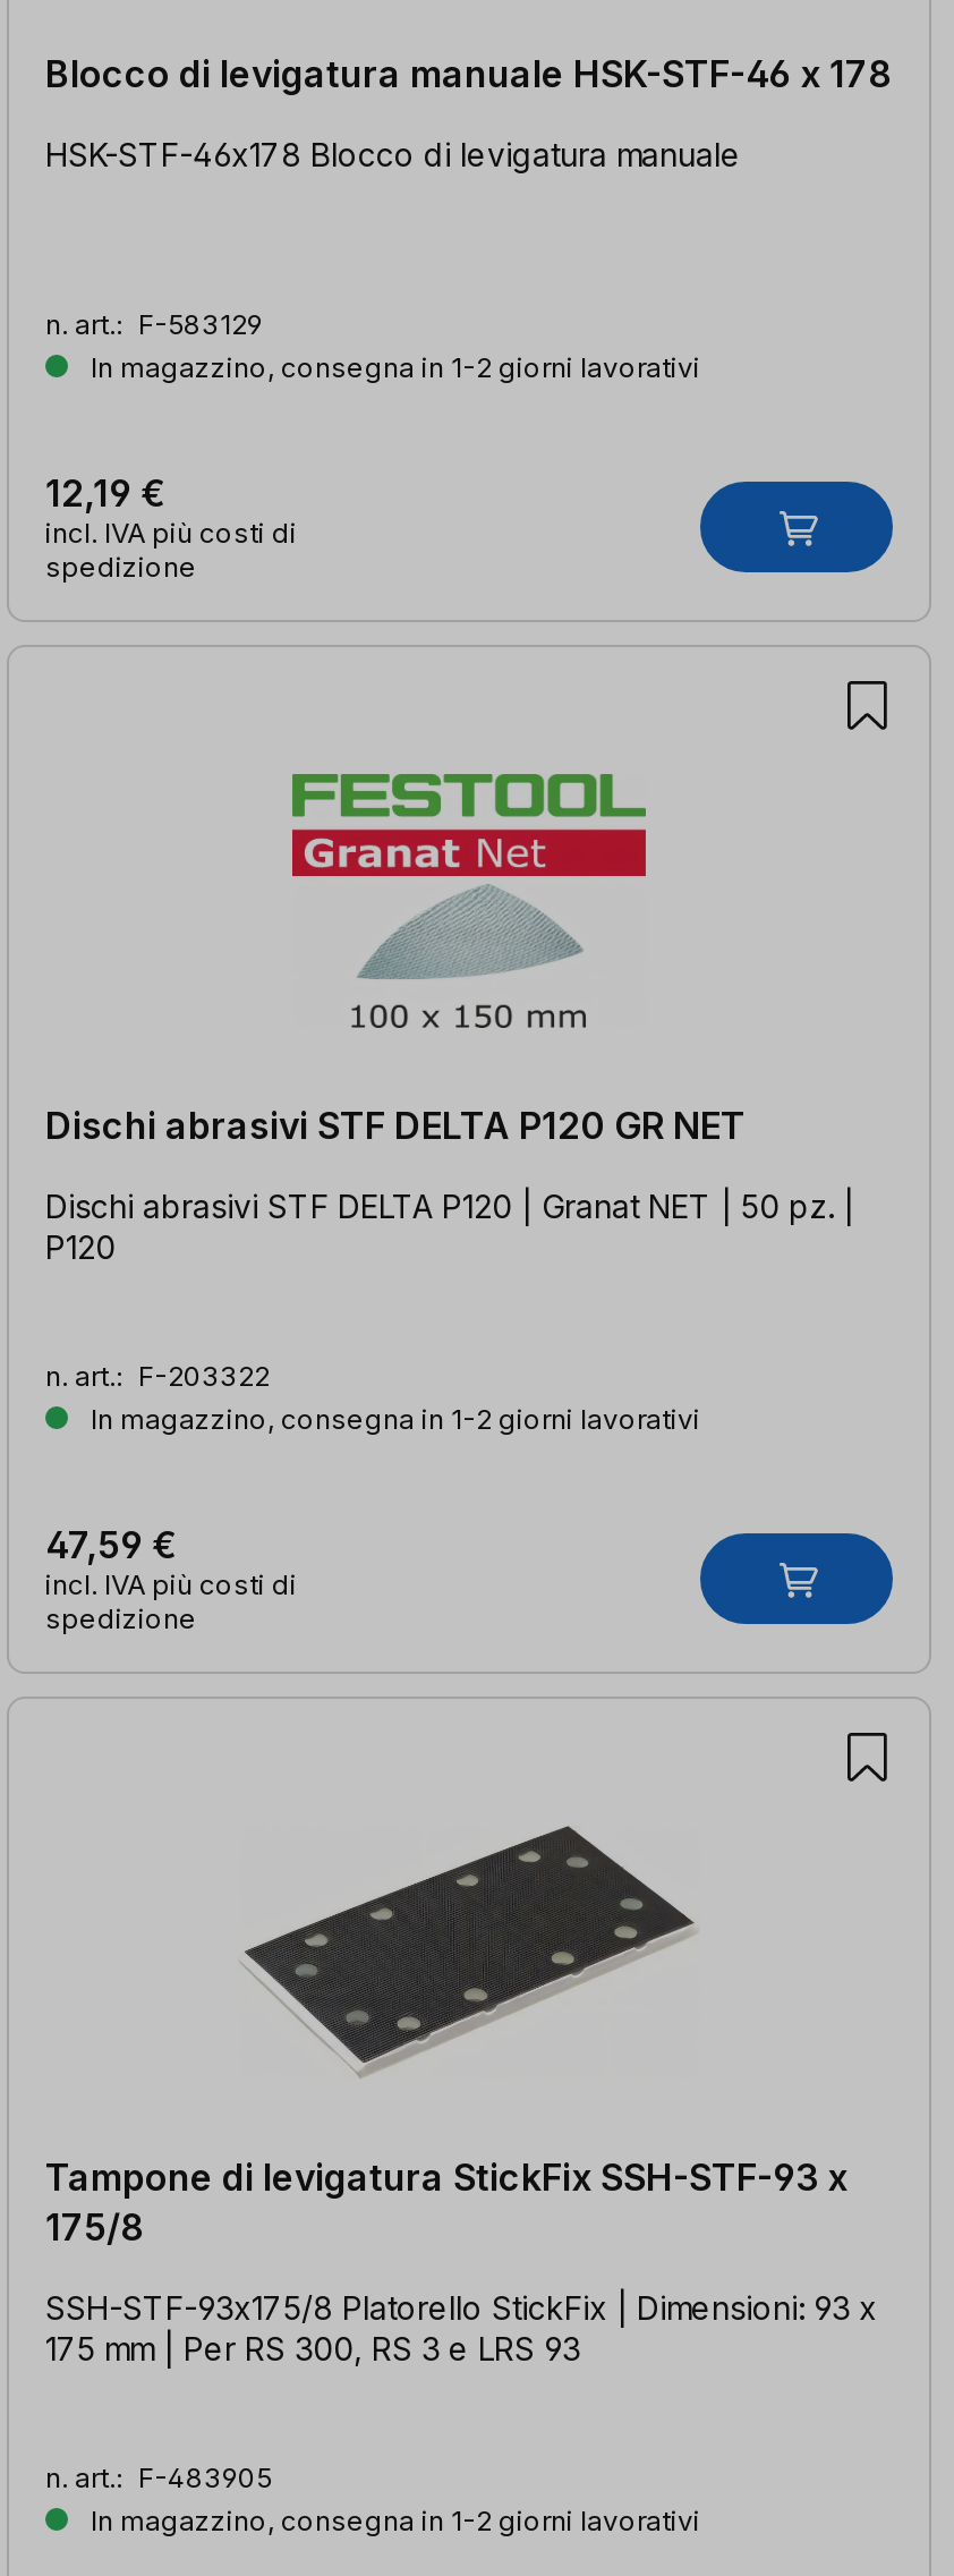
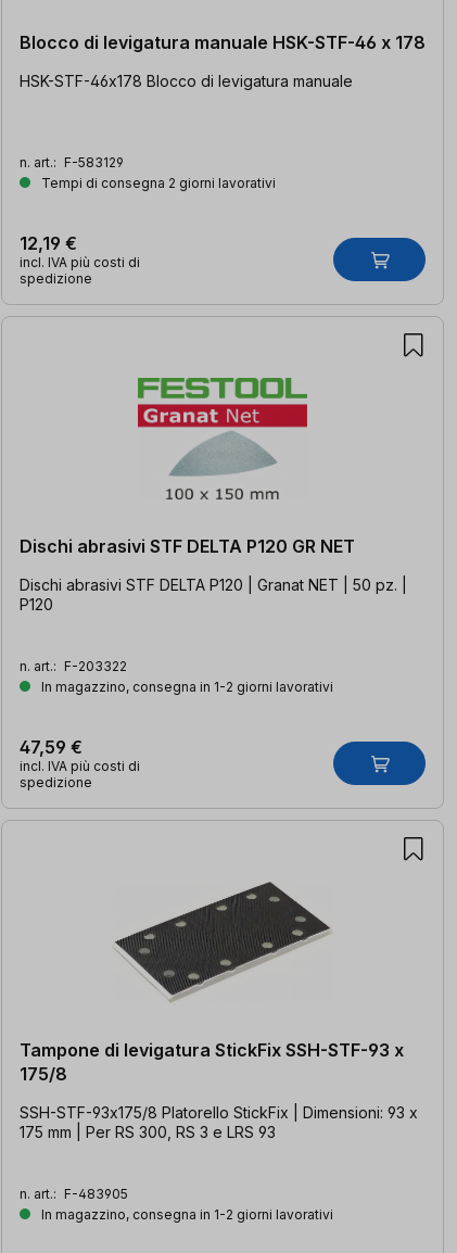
- In magazzino, consegna in 1-2 giorni lavorativi
+ Tempi di consegna 2 giorni lavorativi
